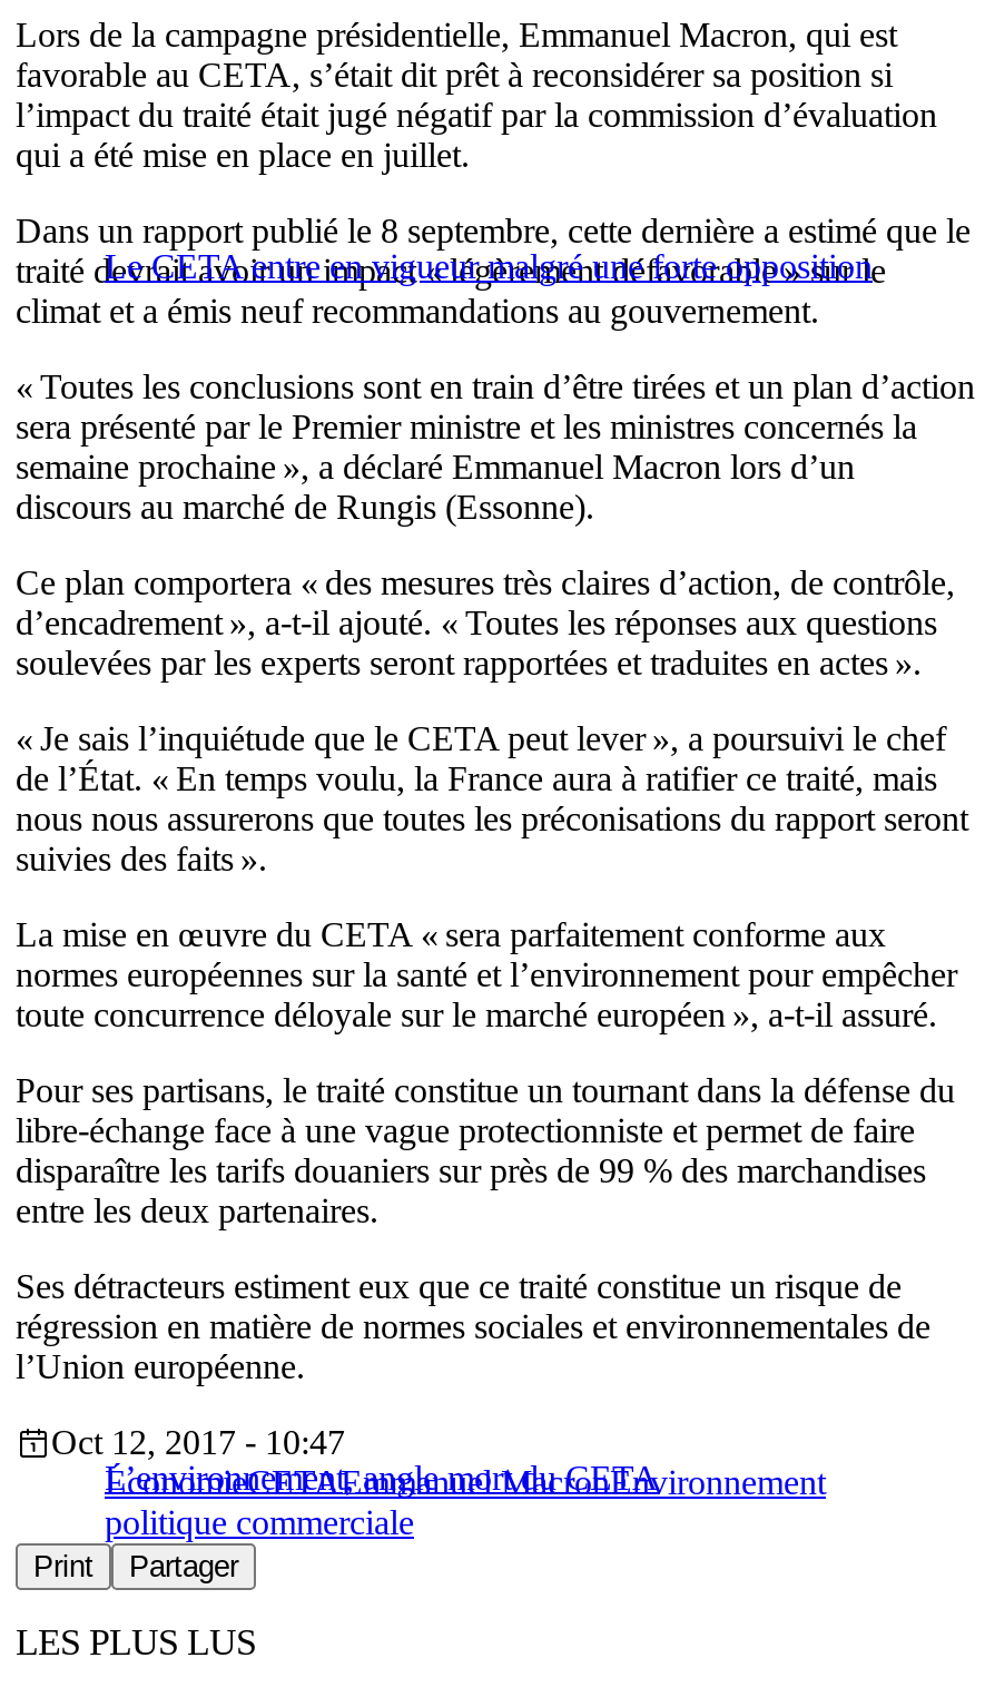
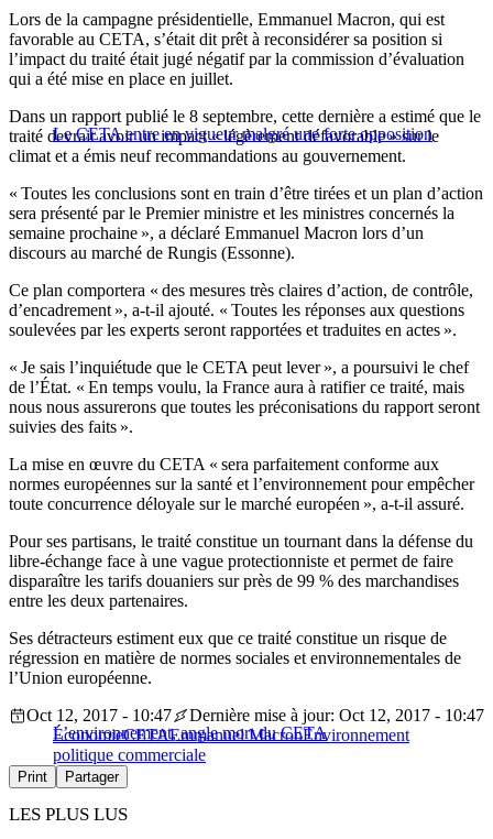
+ Dernière mise à jour: Oct 12, 2017 - 10:47
